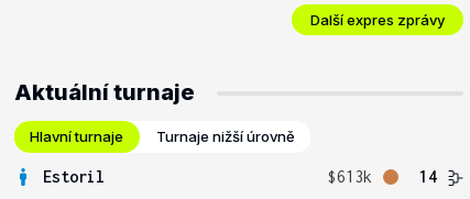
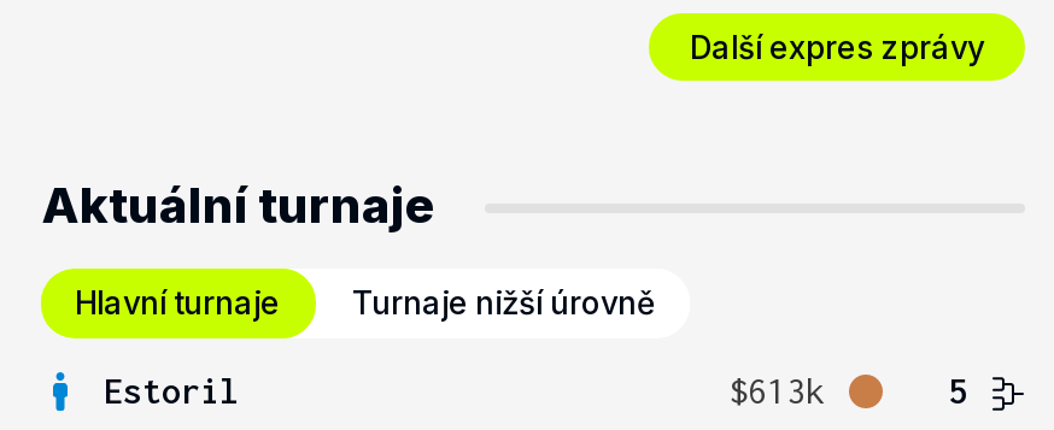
- 14
+ 5
